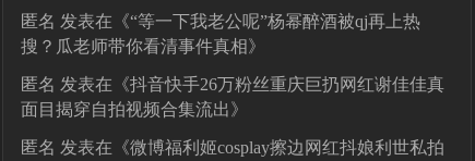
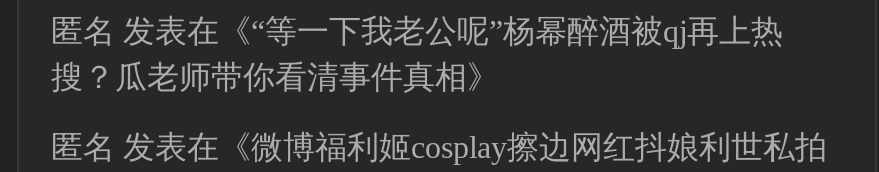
- 匿名发表在《抖音快手26万粉丝重庆巨扔网红谢佳佳真
- 面目揭穿自拍视频合集流出》
